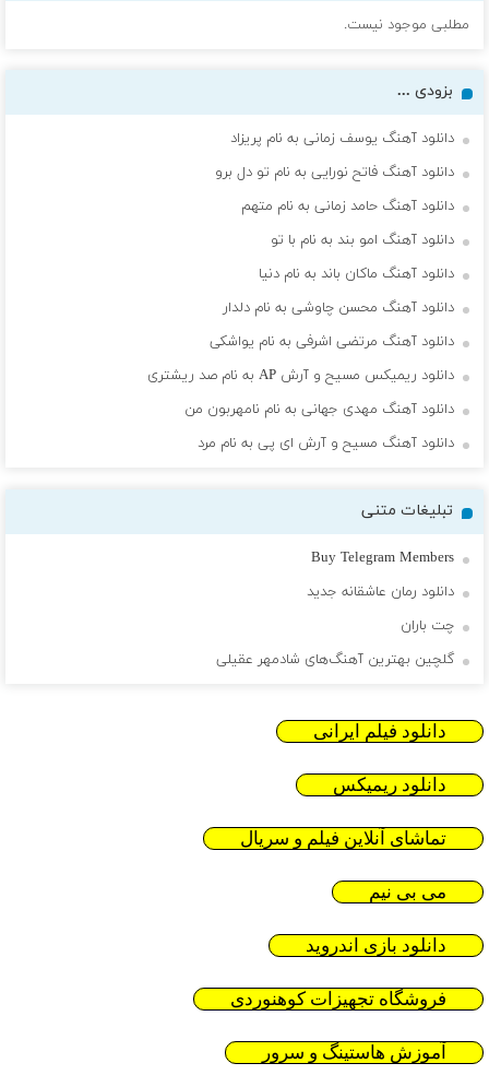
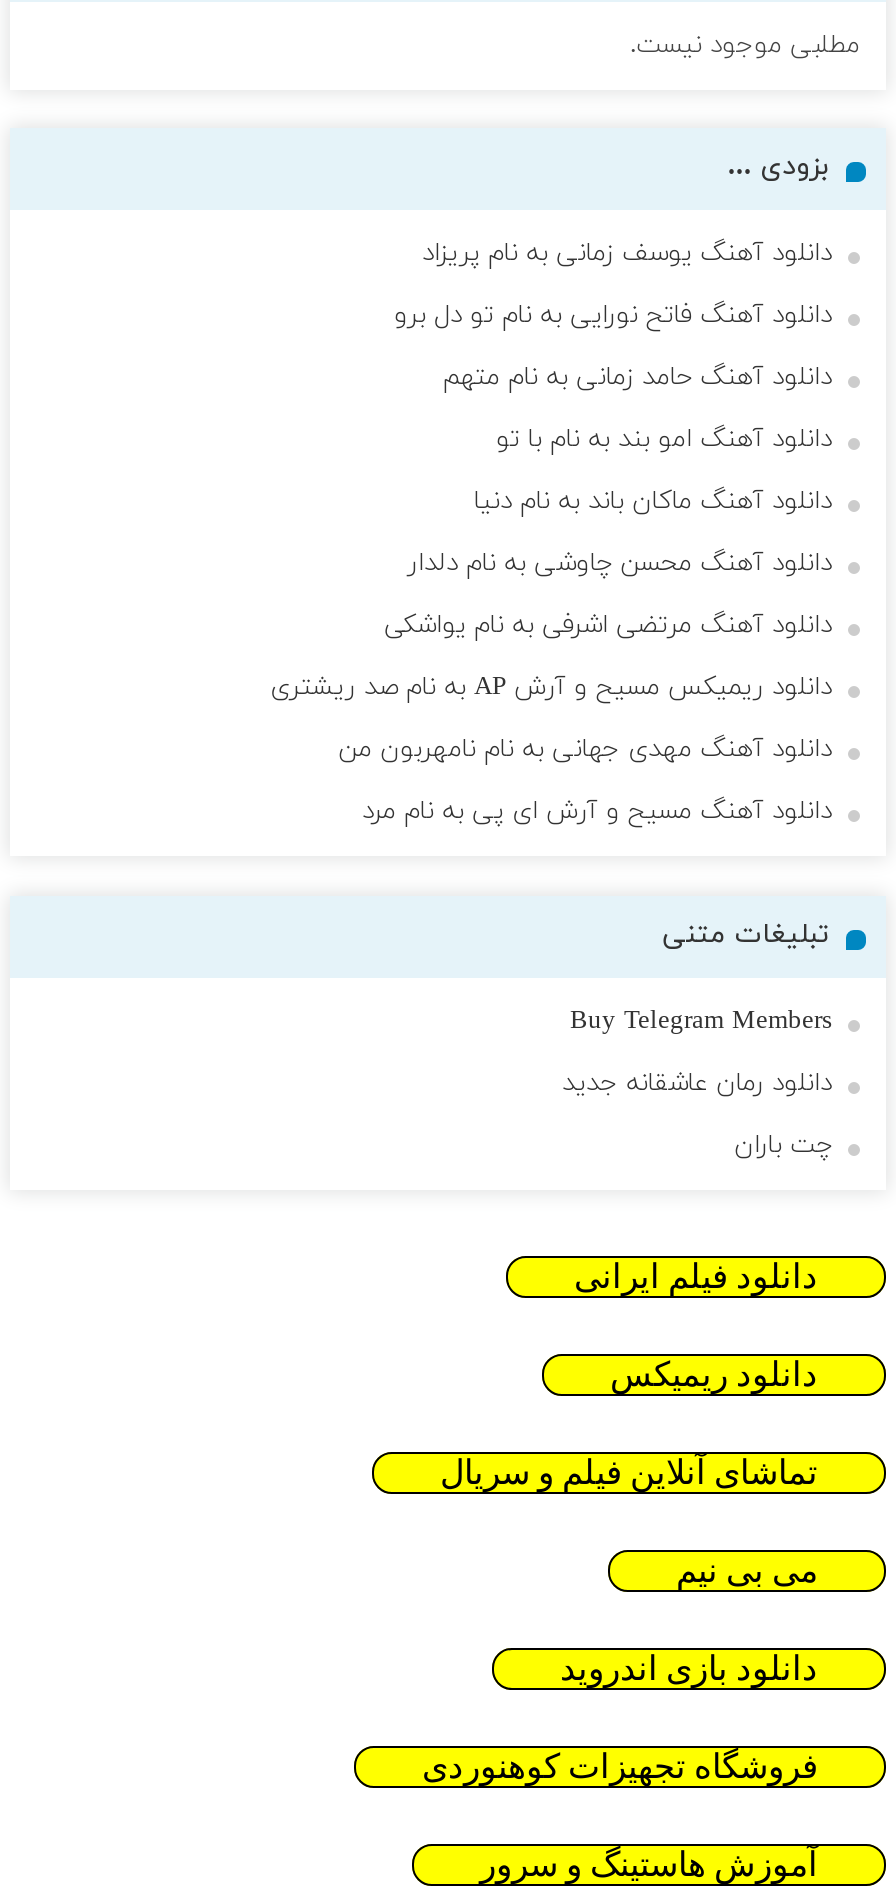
- گلچین بهترین آهنگ‌های شادمهر عقیلی
